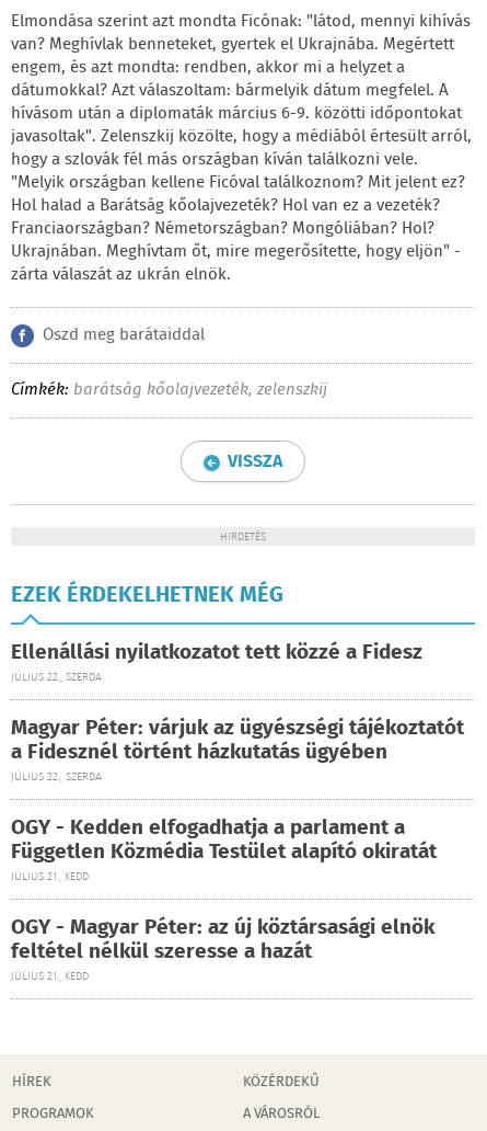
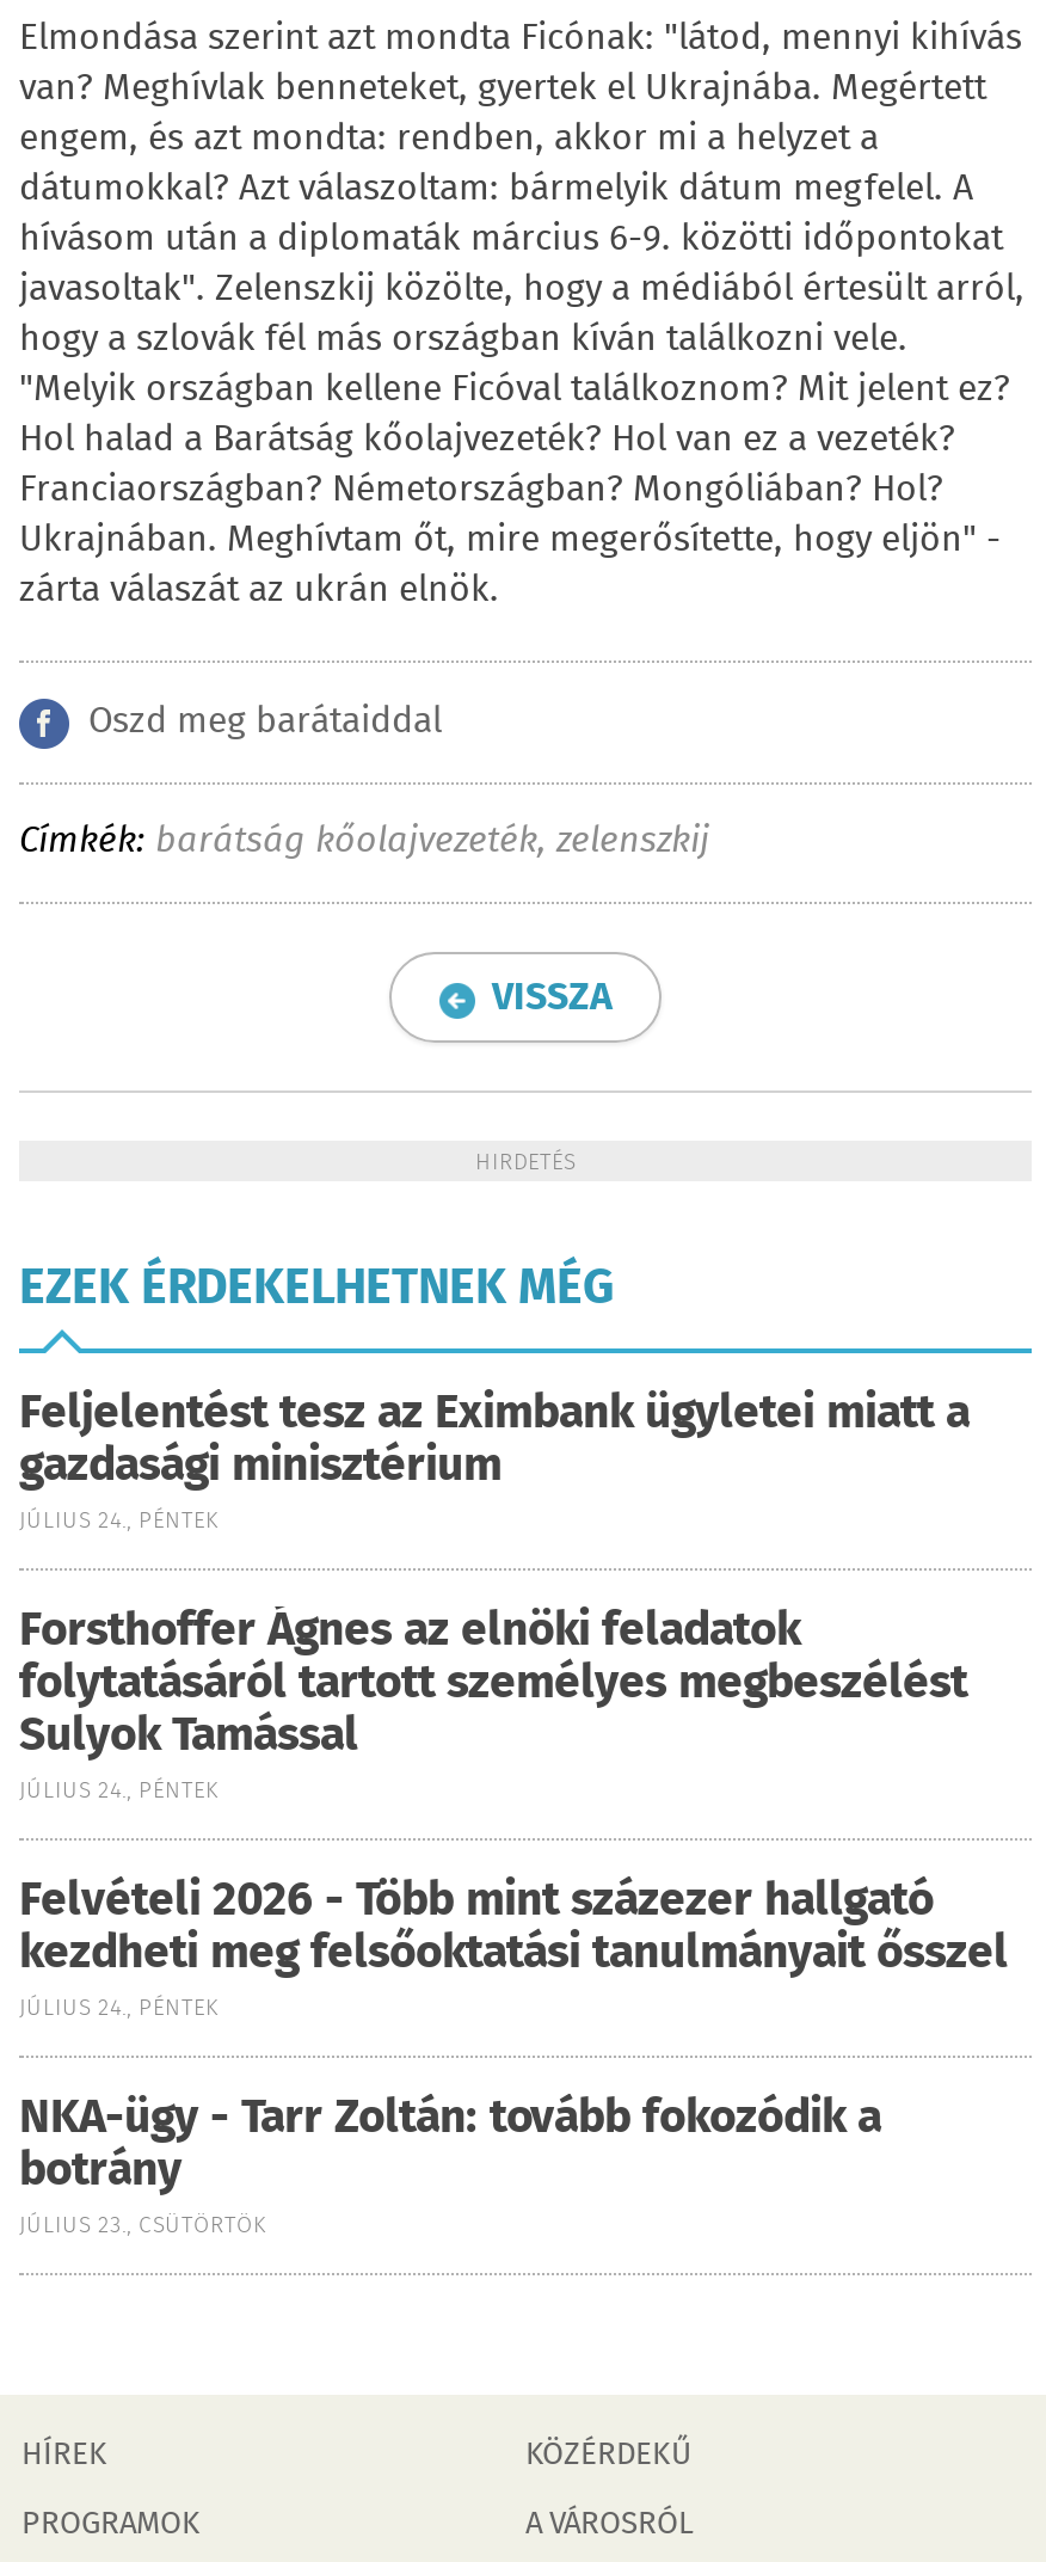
- Ellenállási nyilatkozatot tett közzé a Fidesz
- JÚLIUS 22., SZERDA
+ Feljelentést tesz az Eximbank ügyletei miatt a
+ gazdasági minisztérium
+ JÚLIUS 24., PÉNTEK

- Magyar Péter: várjuk az ügyészségi tájékoztatót
- a Fidesznél történt házkutatás ügyében
- JÚLIUS 22., SZERDA
+ Forsthoffer Ágnes az elnöki feladatok
+ folytatásáról tartott személyes megbeszélést
+ Sulyok Tamással
+ JÚLIUS 24., PÉNTEK

- OGY - Kedden elfogadhatja a parlament a
- Független Közmédia Testület alapító okiratát
- JÚLIUS 21., KEDD
+ Felvételi 2026 - Több mint százezer hallgató
+ kezdheti meg felsőoktatási tanulmányait ősszel
+ JÚLIUS 24., PÉNTEK

- OGY - Magyar Péter: az új köztársasági elnök
- feltétel nélkül szeresse a hazát
- JÚLIUS 21., KEDD
+ NKA-ügy - Tarr Zoltán: tovább fokozódik a
+ botrány
+ JÚLIUS 23., CSÜTÖRTÖK
